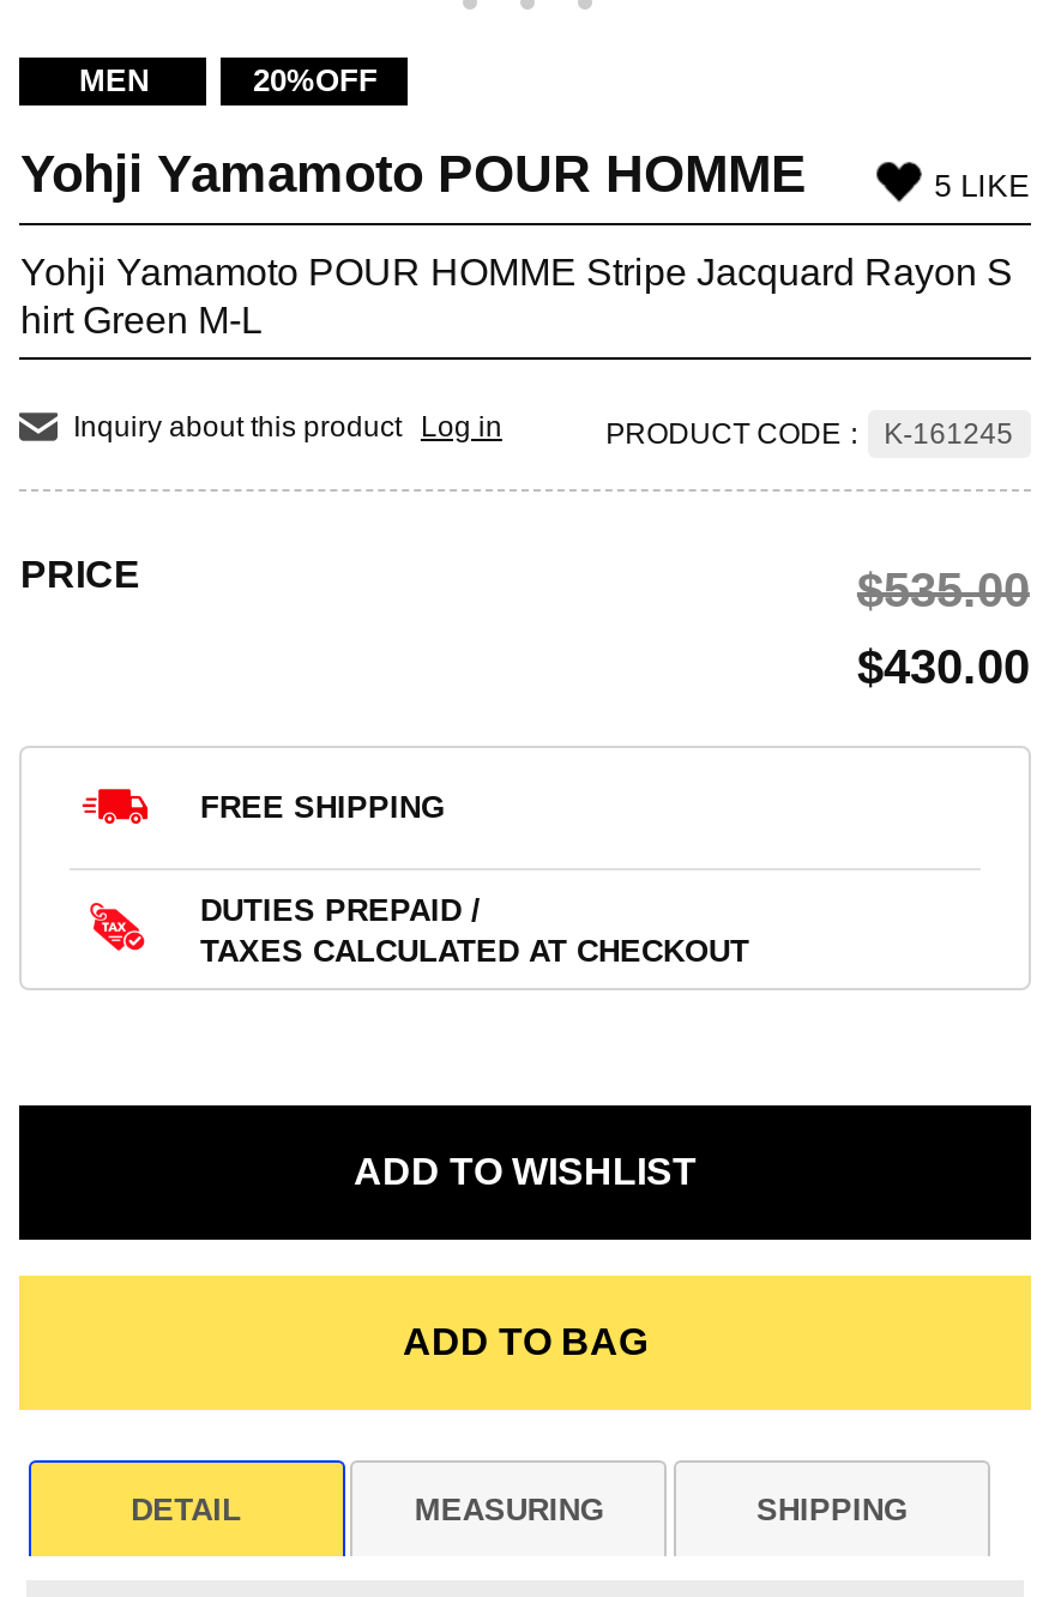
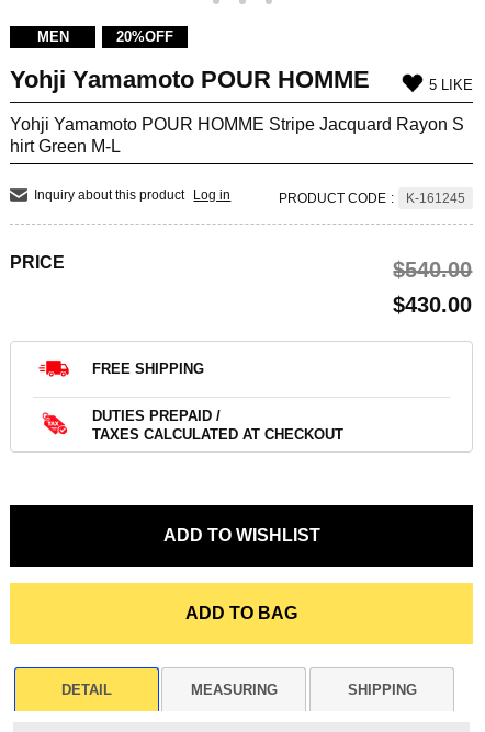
- $‌535.00
+ $‌540.00
